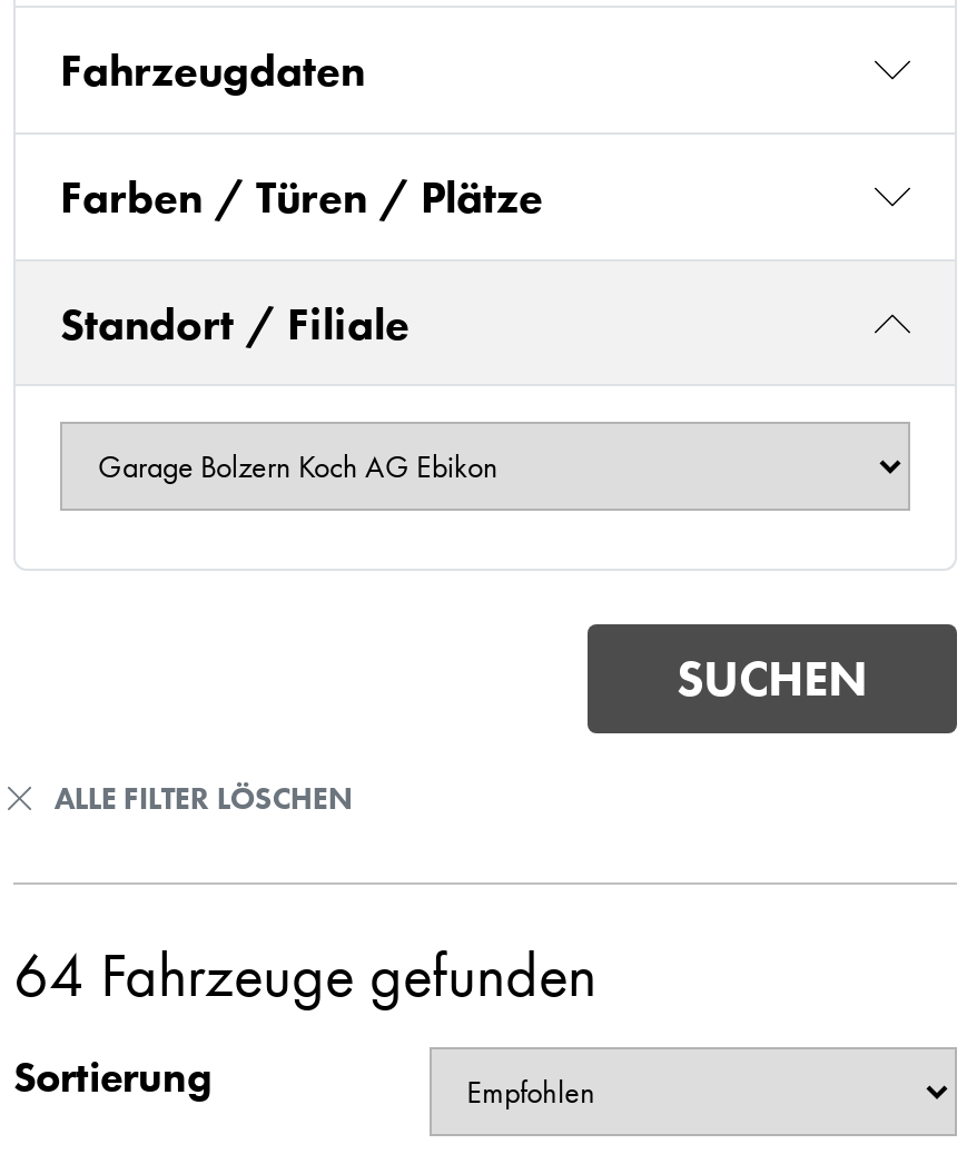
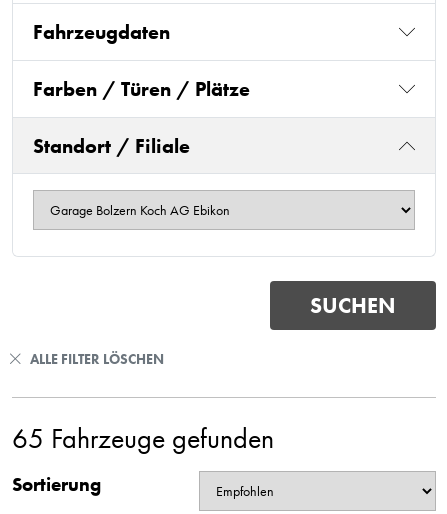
- 64 Fahrzeuge gefunden
+ 65 Fahrzeuge gefunden
